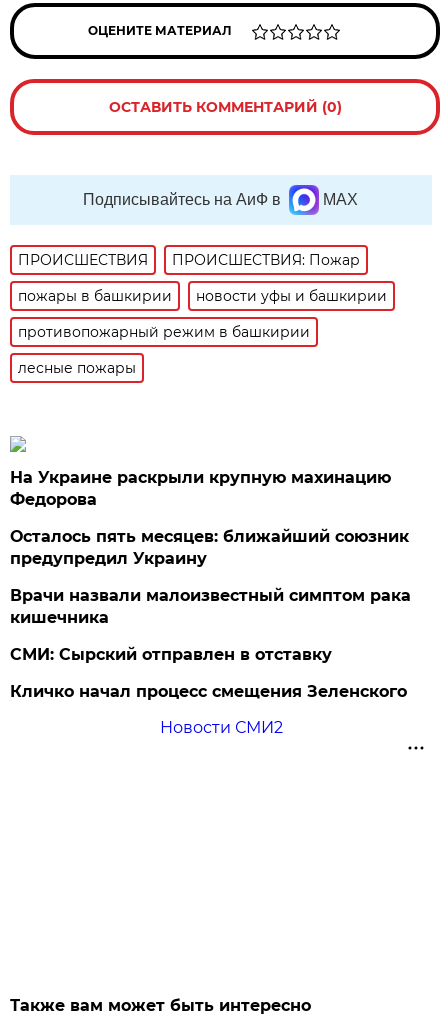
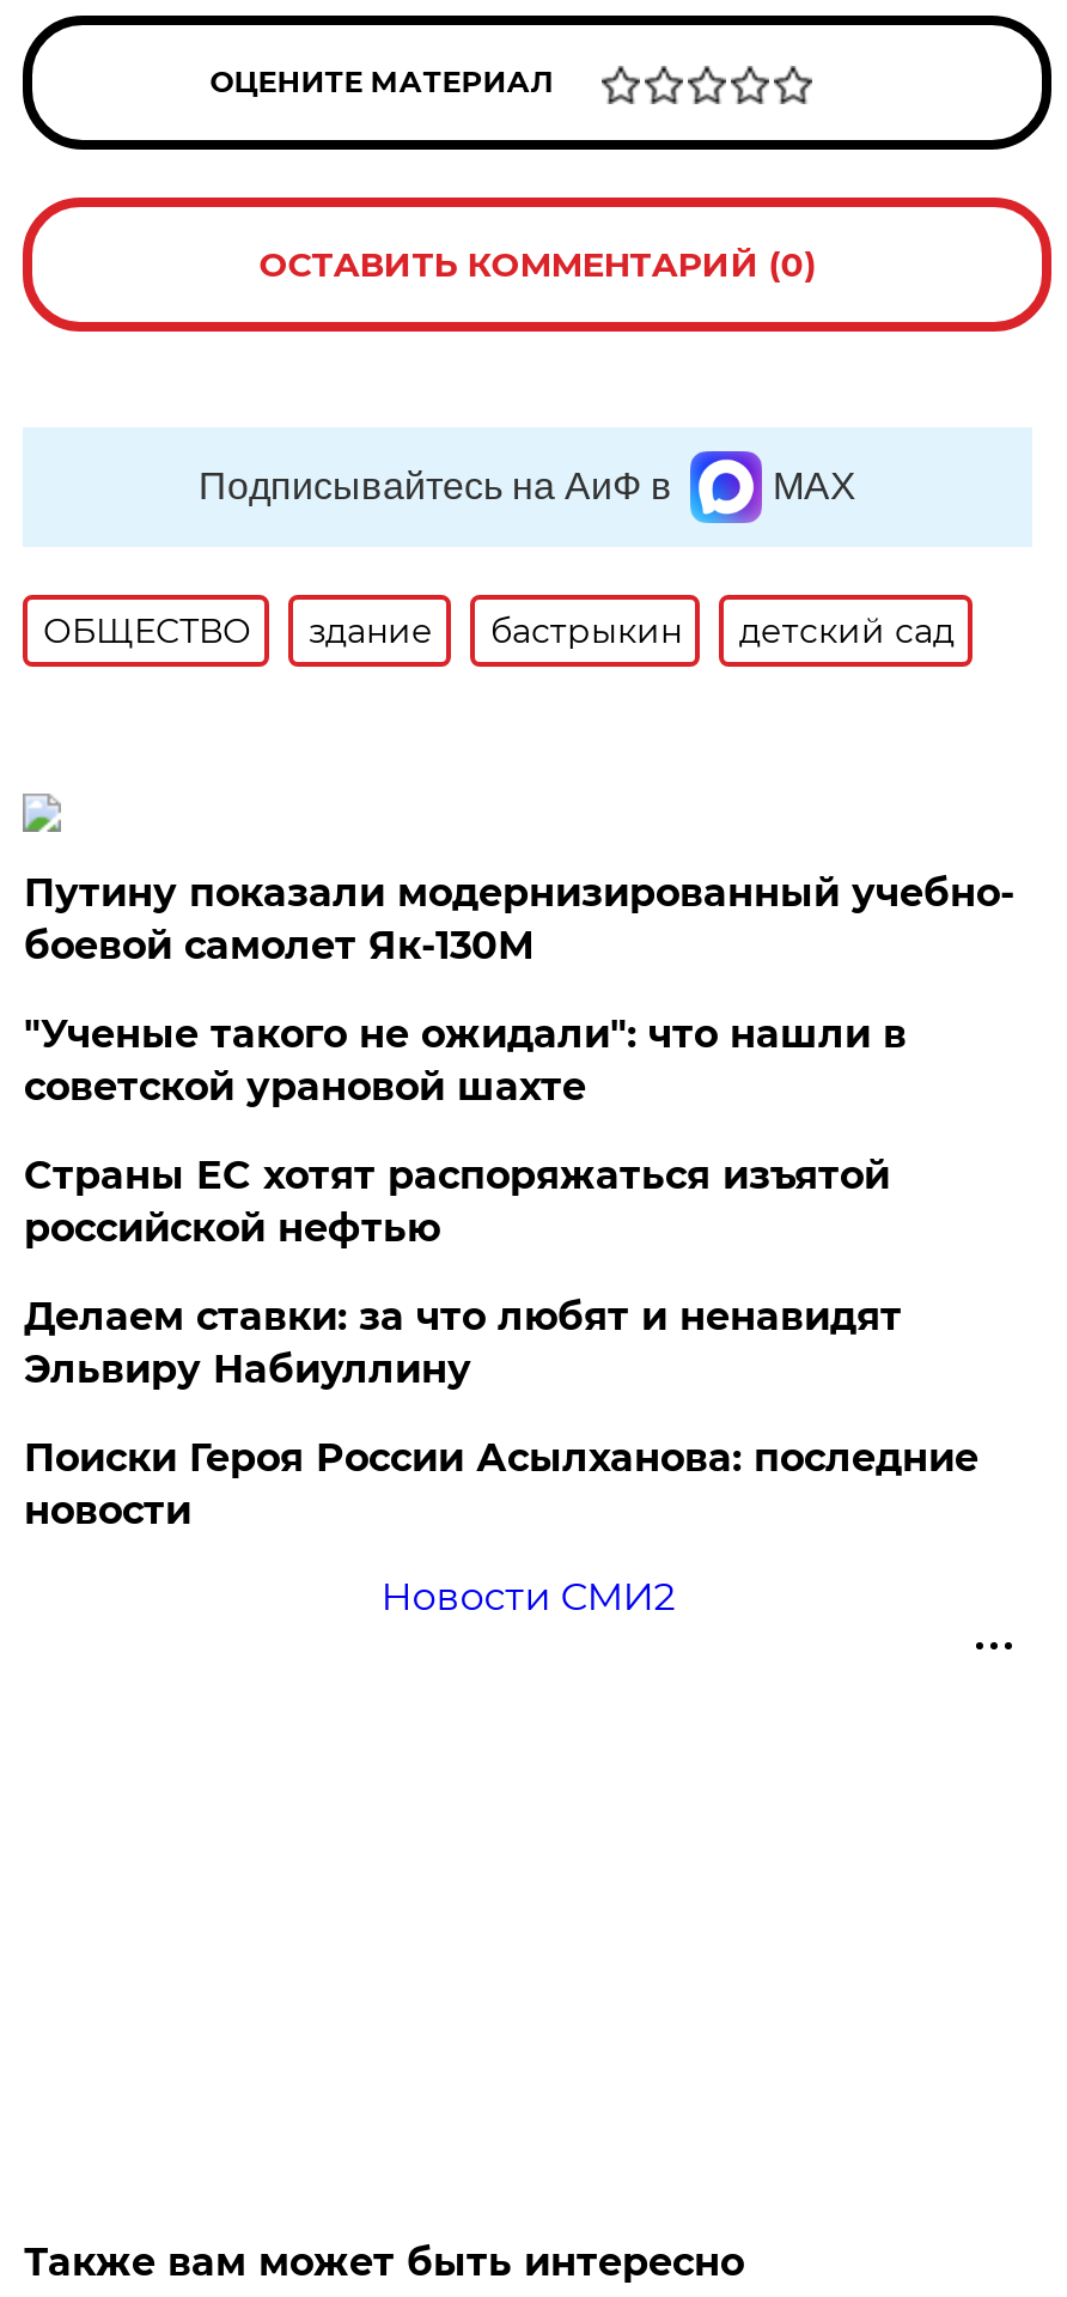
- ПРОИСШЕСТВИЯ
- ПРОИСШЕСТВИЯ: Пожар
- пожары в башкирии
- новости уфы и башкирии
- противопожарный режим в башкирии
- лесные пожары
+ ОБЩЕСТВО
+ здание
+ бастрыкин
+ детский сад

- На Украине раскрыли крупную махинацию
- Федорова
- Осталось пять месяцев: ближайший союзник
- предупредил Украину
- Врачи назвали малоизвестный симптом рака
- кишечника
- СМИ: Сырский отправлен в отставку
- Кличко начал процесс смещения Зеленского
+ Путину показали модернизированный учебно-
+ боевой самолет Як-130М
+ "Ученые такого не ожидали": что нашли в
+ советской урановой шахте
+ Страны ЕС хотят распоряжаться изъятой
+ российской нефтью
+ Делаем ставки: за что любят и ненавидят
+ Эльвиру Набиуллину
+ Поиски Героя России Асылханова: последние
+ новости
